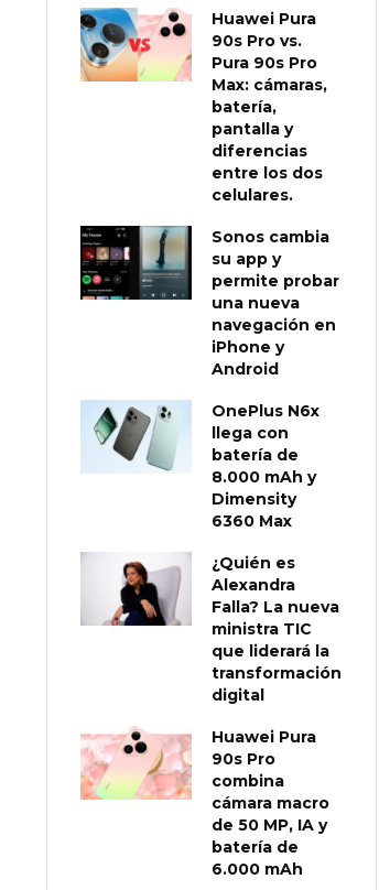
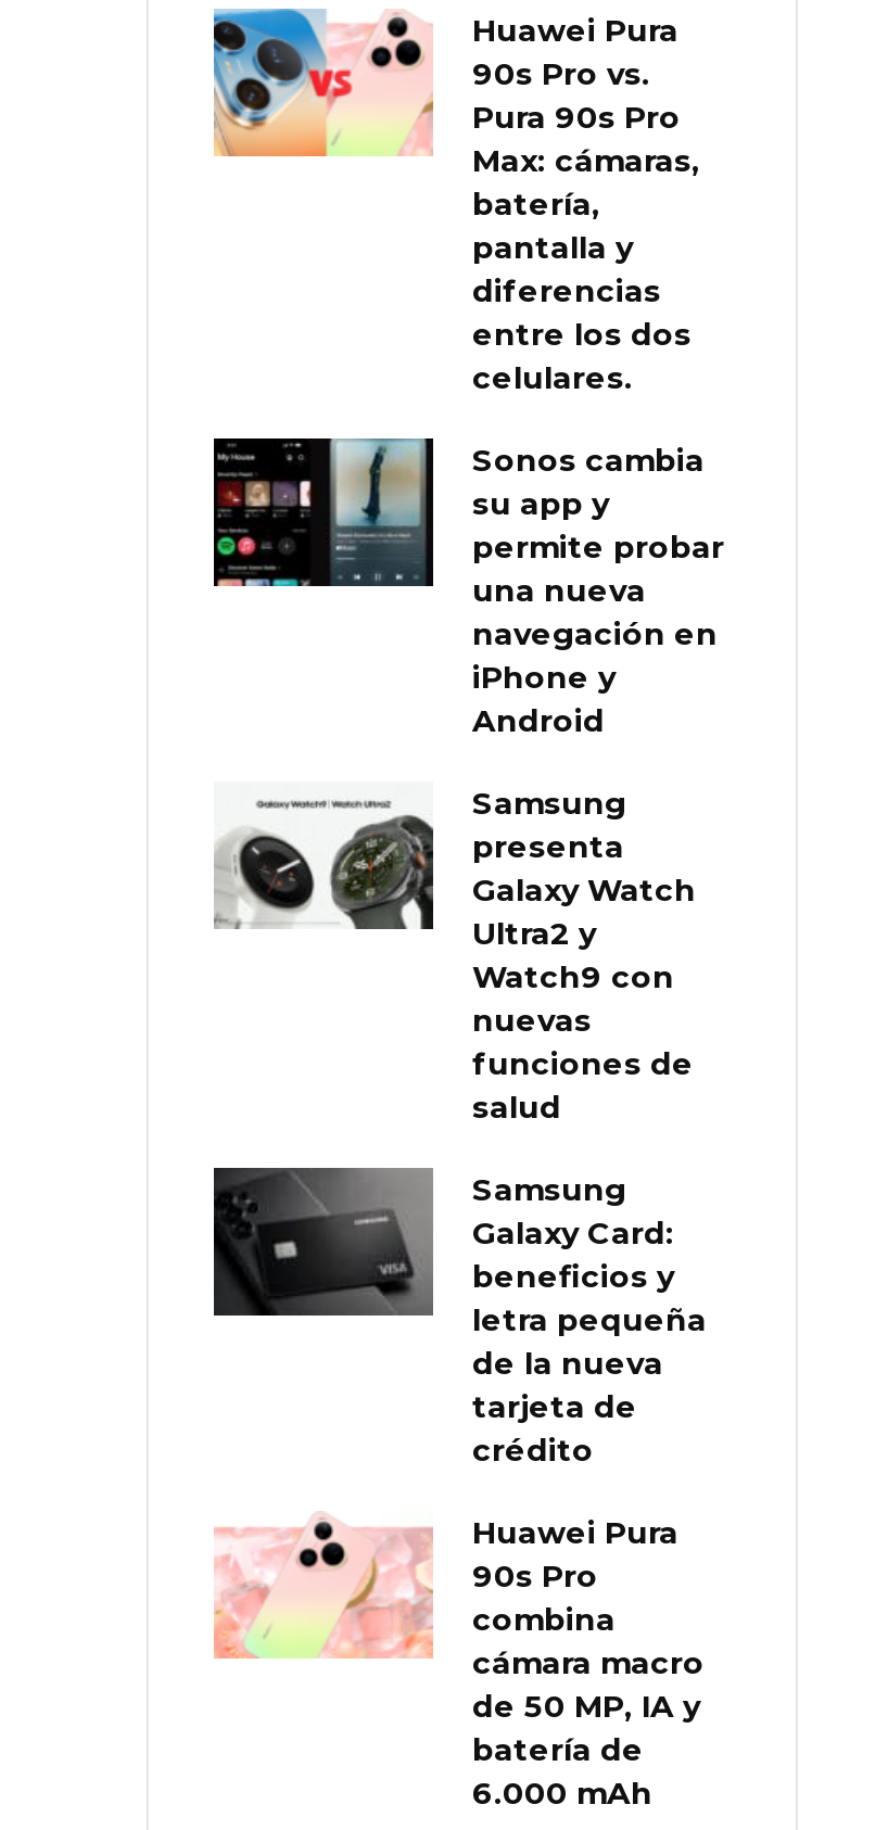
- [image]
- OnePlus N6x
- llega con
- batería de
- 8.000 mAh y
- Dimensity
- 6360 Max
+ [image]
+ Samsung
+ presenta
+ Galaxy Watch
+ Ultra2 y
+ Watch9 con
+ nuevas
+ funciones de
+ salud

- [image]
- ¿Quién es
- Alexandra
- Falla? La nueva
- ministra TIC
- que liderará la
- transformación
- digital
+ [image]
+ Samsung
+ Galaxy Card:
+ beneficios y
+ letra pequeña
+ de la nueva
+ tarjeta de
+ crédito
